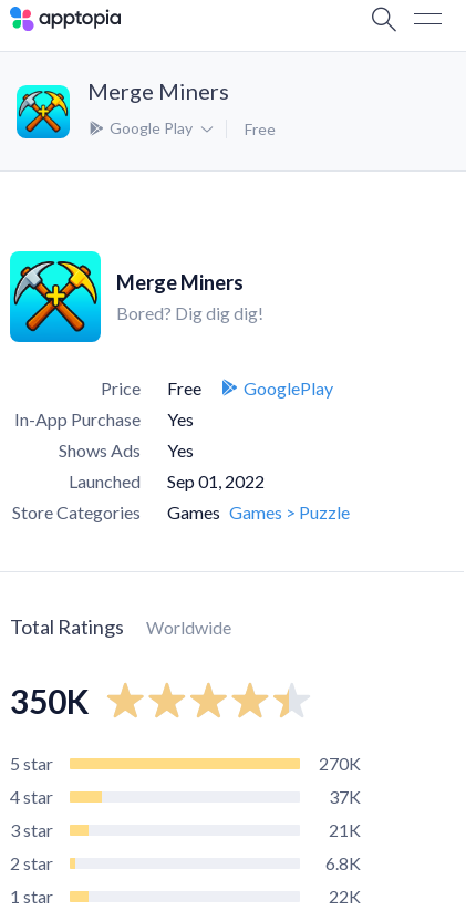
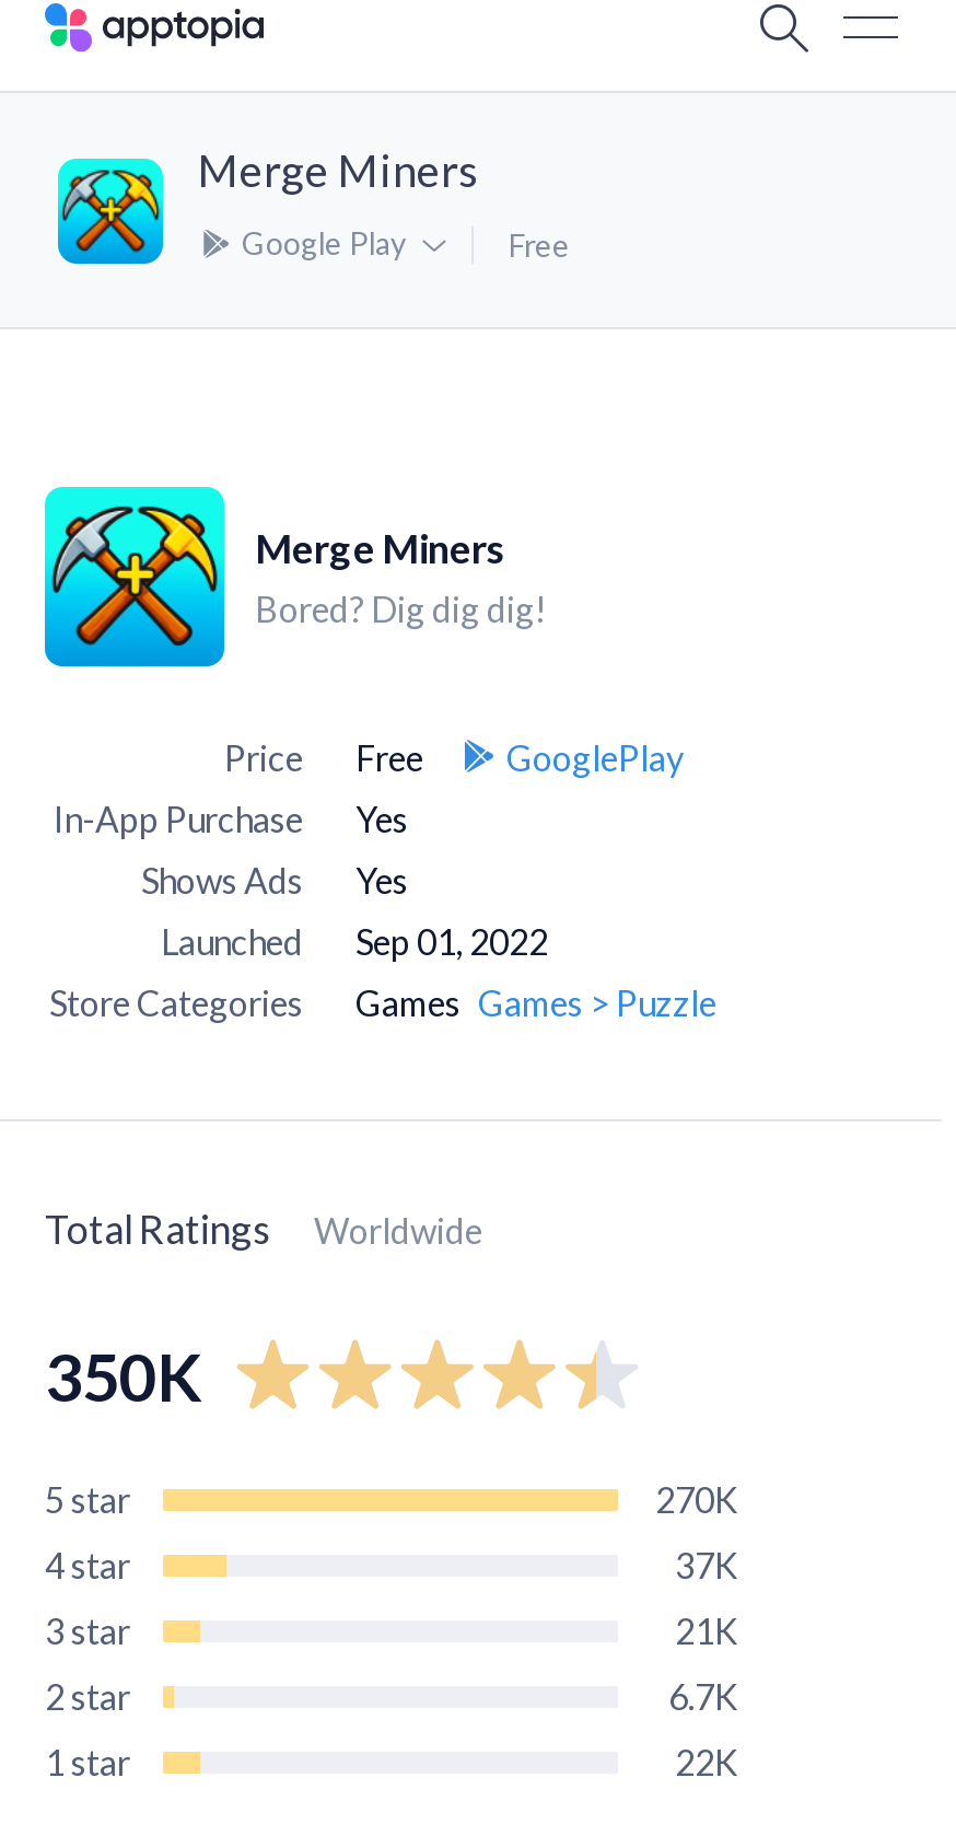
- 6.8K
+ 6.7K
